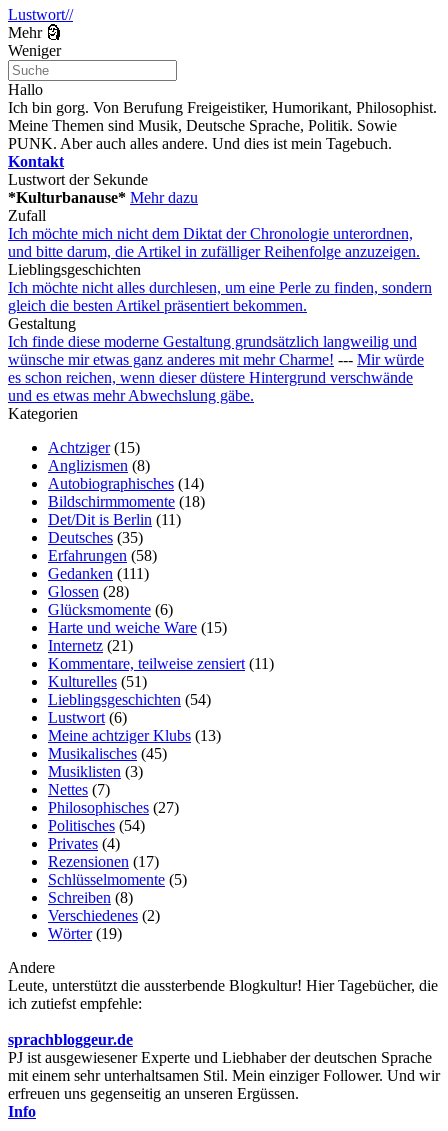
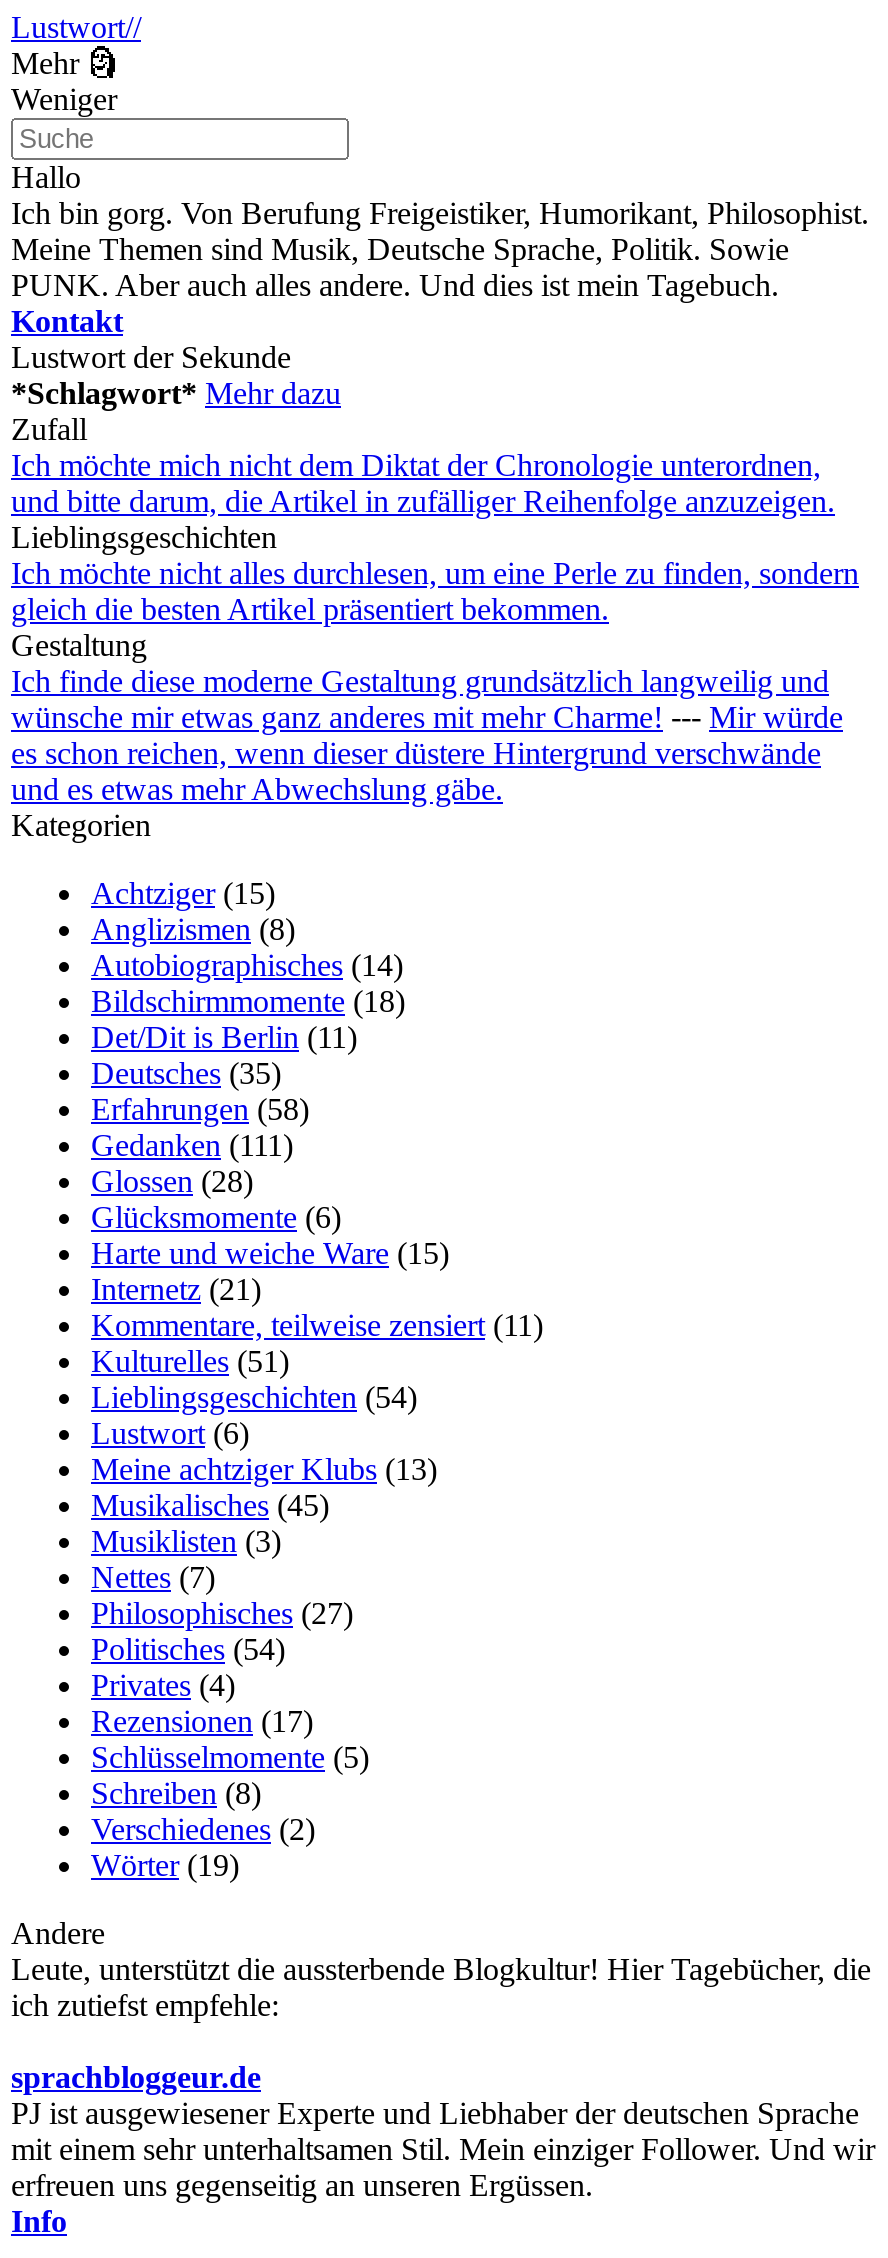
- *Kulturbanause* Mehr dazu
+ *Schlagwort* Mehr dazu
